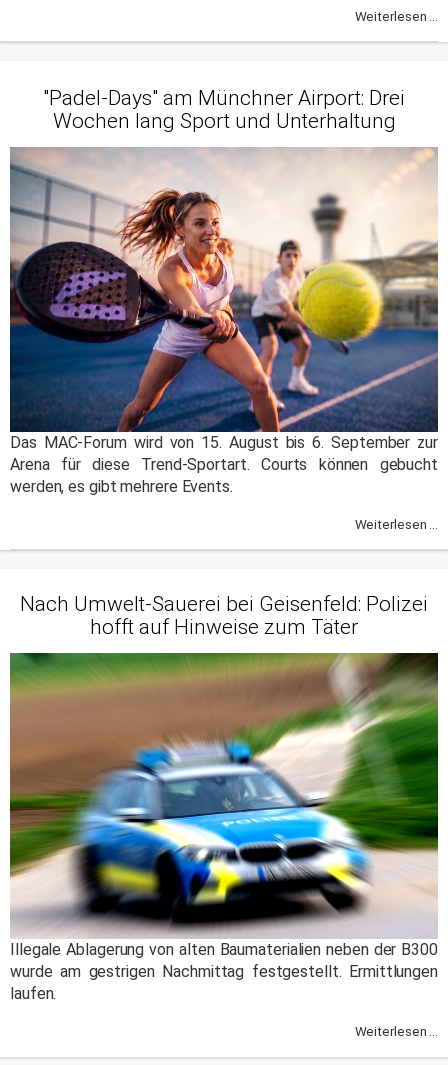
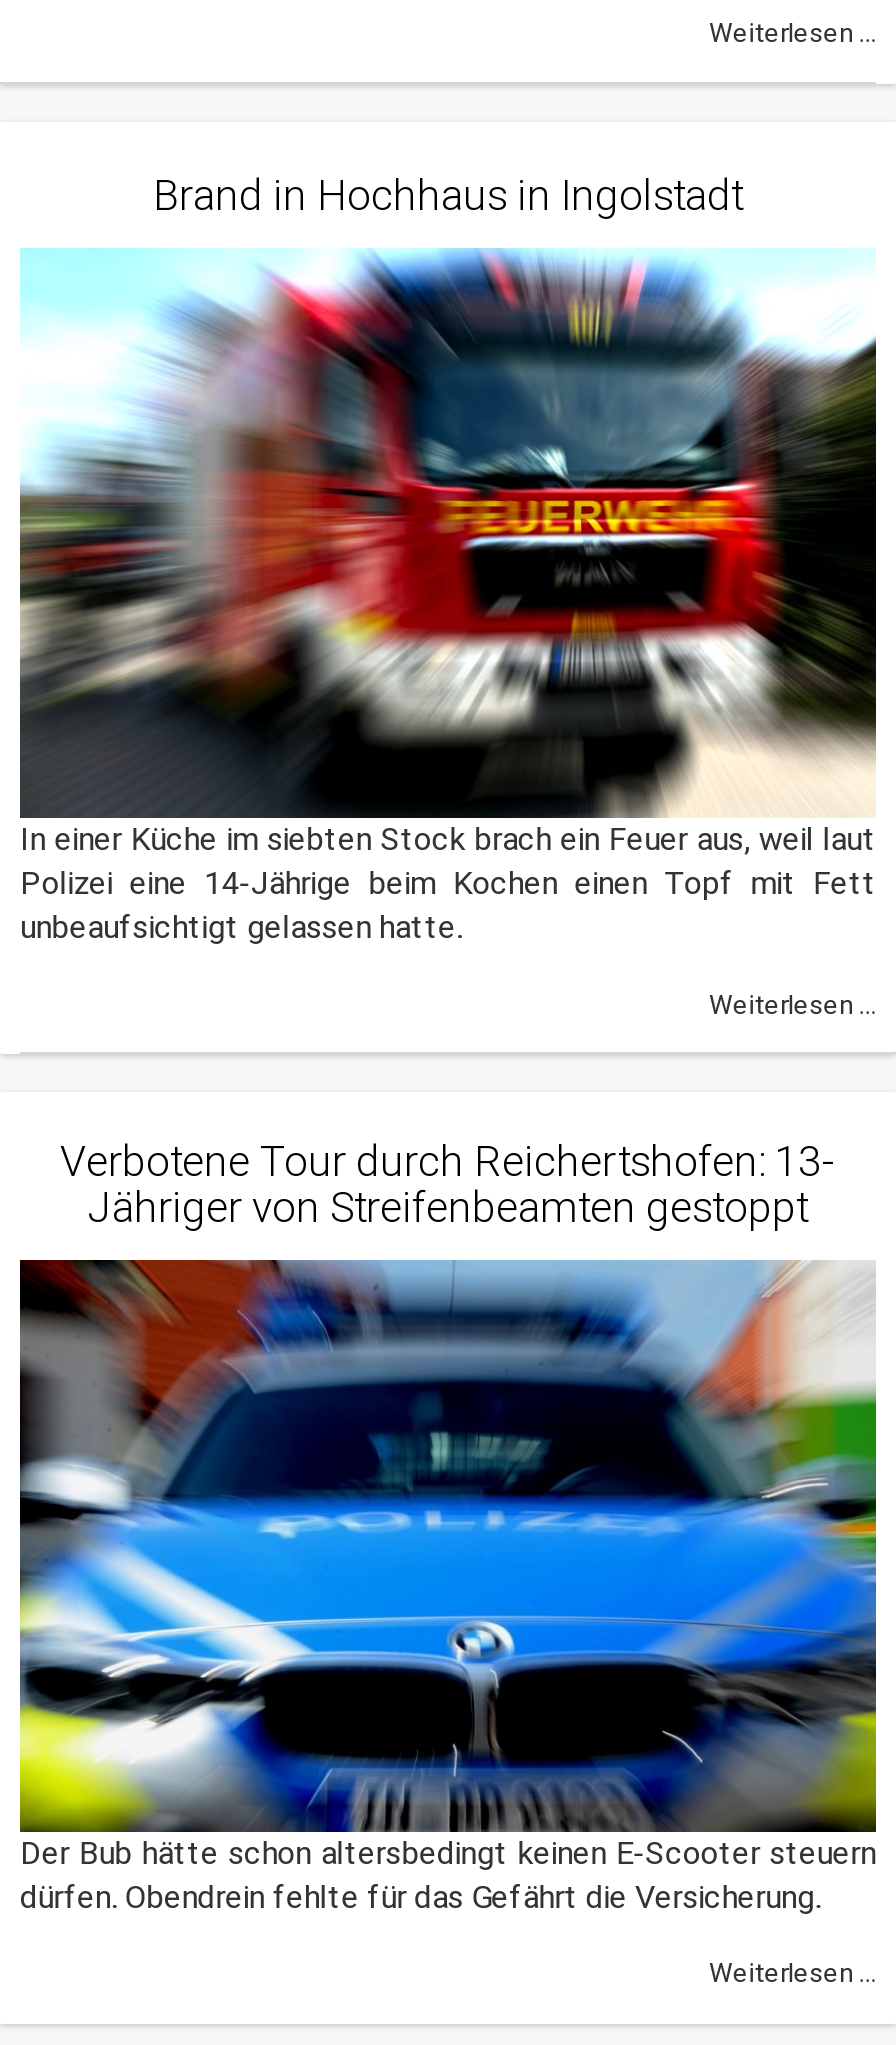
- "Padel-Days" am Münchner Airport: Drei
- Wochen lang Sport und Unterhaltung
+ Brand in Hochhaus in Ingolstadt

- [image]
- Das MAC-Forum wird von 15. August bis 6. September zur
- Arena für diese Trend-Sportart. Courts können gebucht
- werden, es gibt mehrere Events.
+ [image]
+ In einer Küche im siebten Stock brach ein Feuer aus, weil laut
+ Polizei eine 14-Jährige beim Kochen einen Topf mit Fett
+ unbeaufsichtigt gelassen hatte.

- Nach Umwelt-Sauerei bei Geisenfeld: Polizei
- hofft auf Hinweise zum Täter
+ Verbotene Tour durch Reichertshofen: 13-
+ Jähriger von Streifenbeamten gestoppt

- [image]
- Illegale Ablagerung von alten Baumaterialien neben der B300
- wurde am gestrigen Nachmittag festgestellt. Ermittlungen
- laufen.
+ [image]
+ Der Bub hätte schon altersbedingt keinen E-Scooter steuern
+ dürfen. Obendrein fehlte für das Gefährt die Versicherung.
